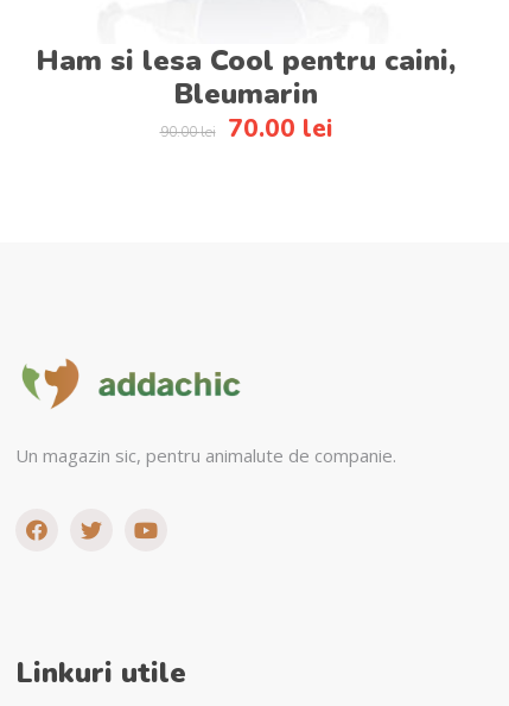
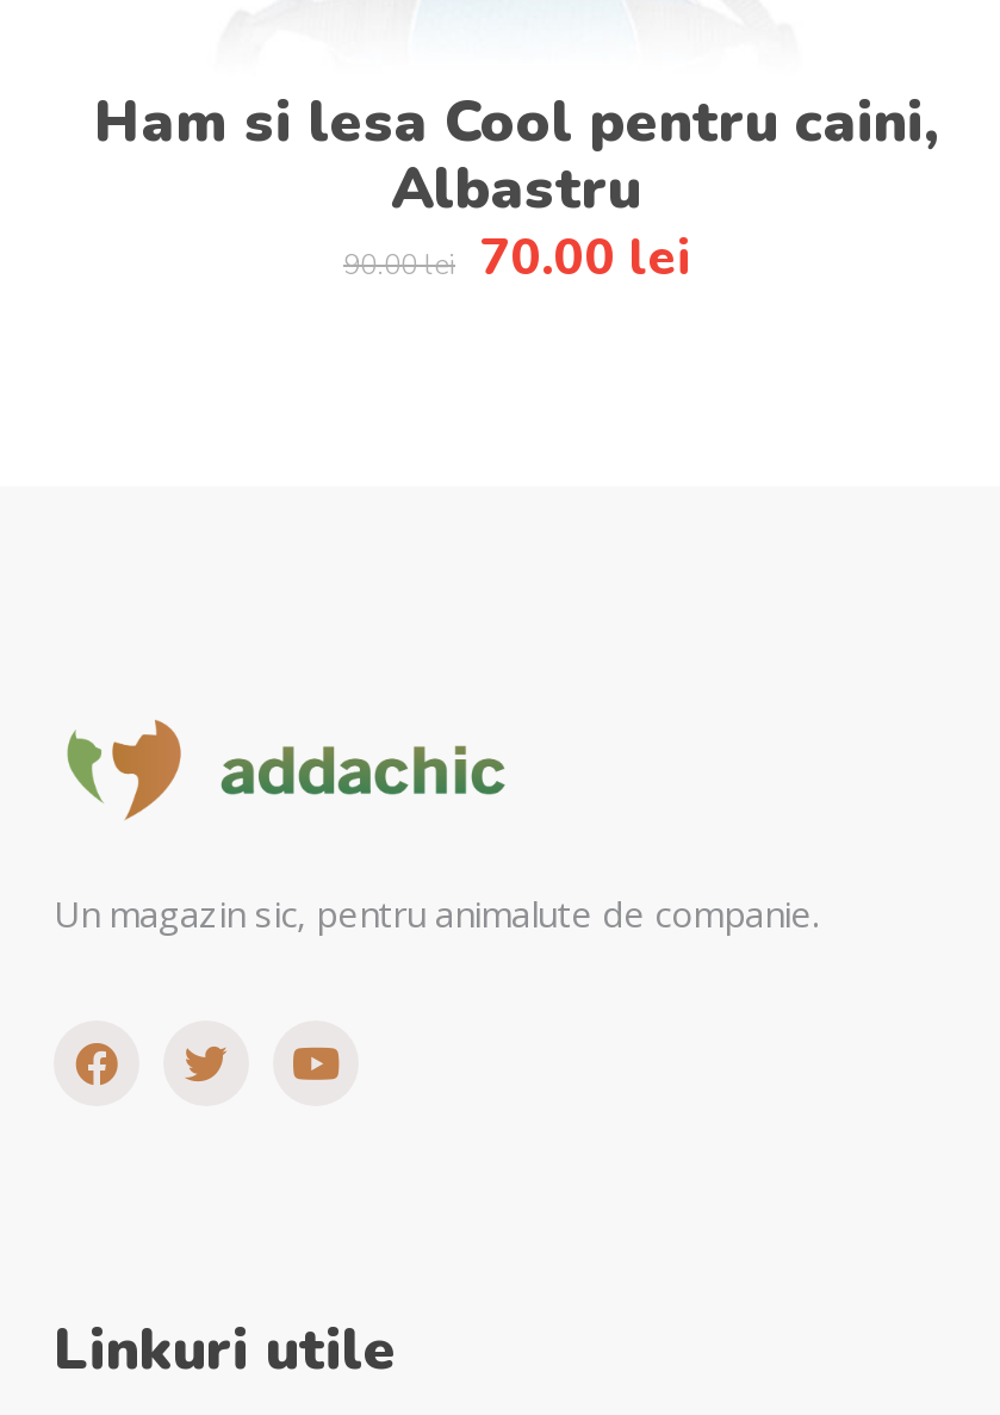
- Bleumarin
+ Albastru
